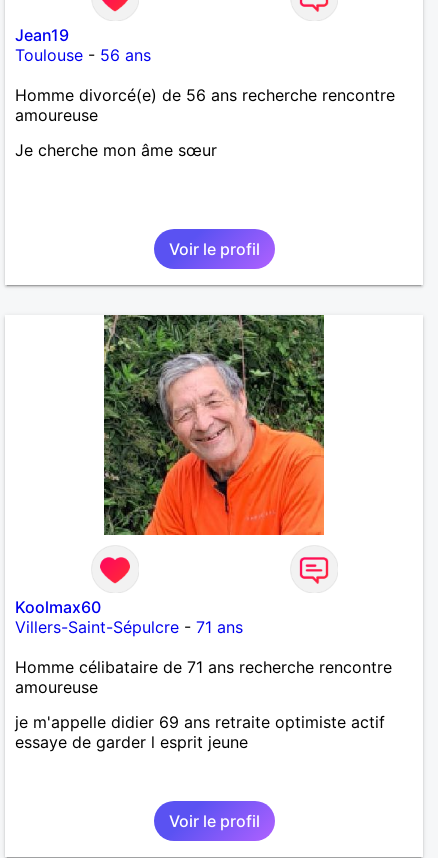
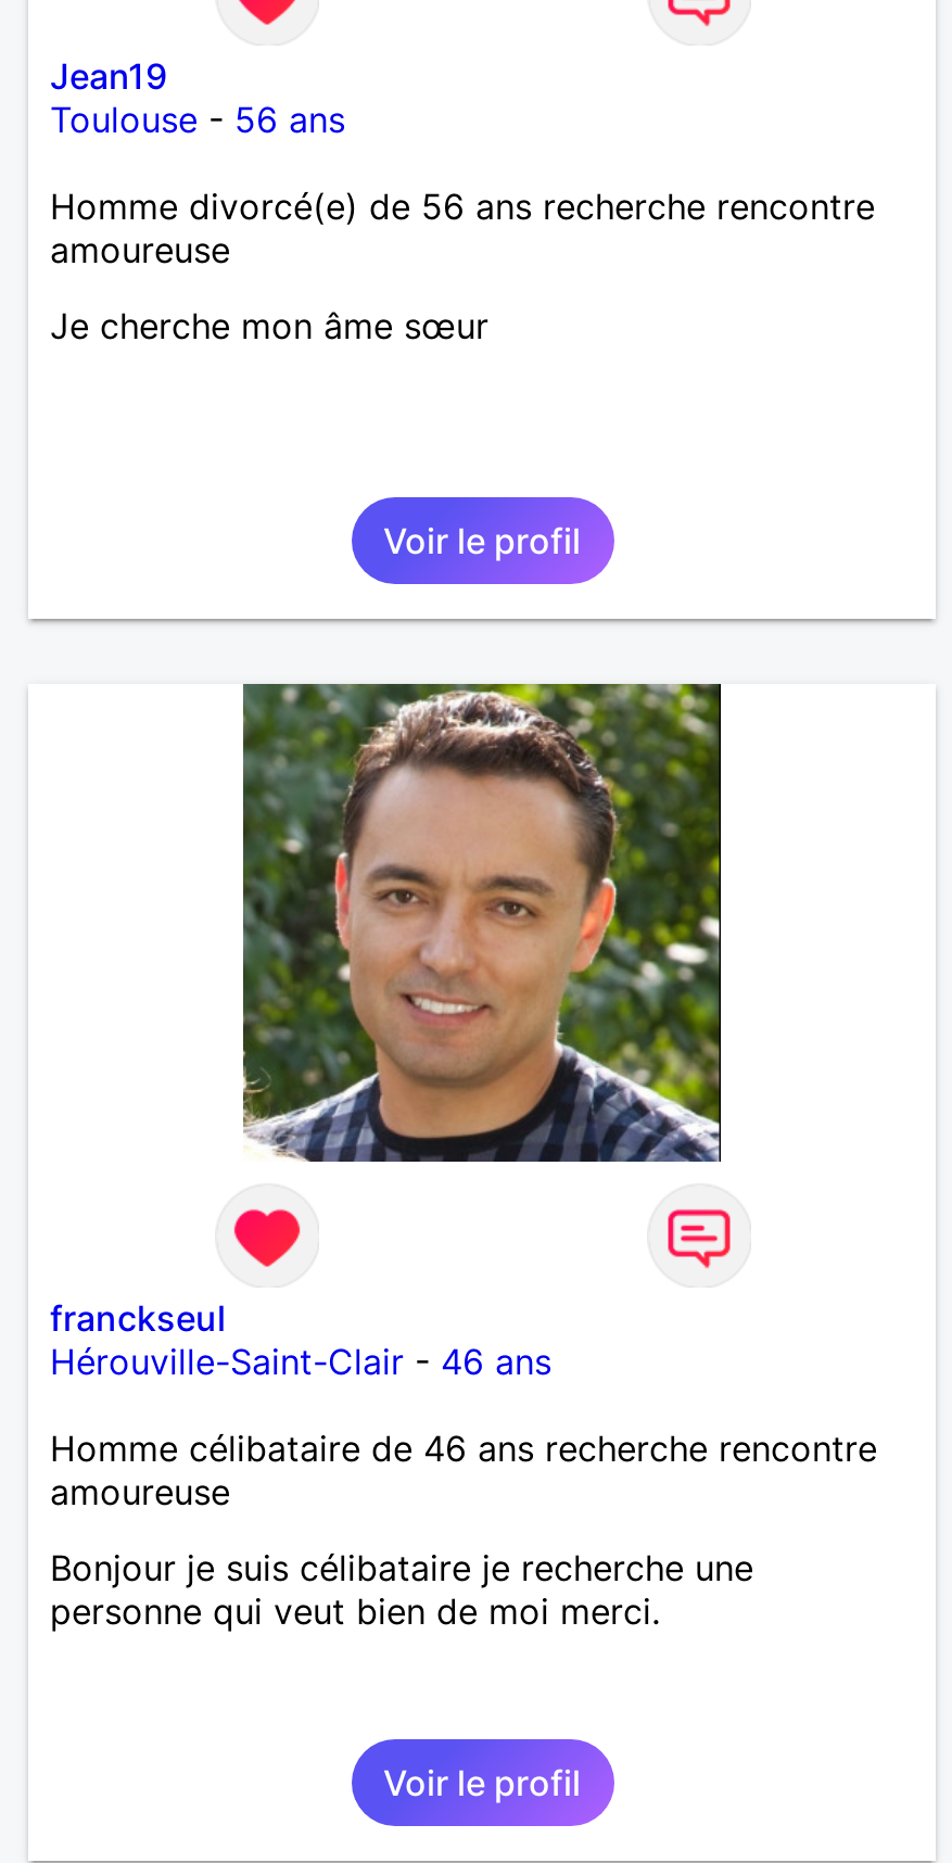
- [image]
+ [image]

- Koolmax60
- Villers-Saint-Sépulcre - 71 ans
+ franckseul
+ Hérouville-Saint-Clair - 46 ans

- Homme célibataire de 71 ans recherche rencontre
+ Homme célibataire de 46 ans recherche rencontre

- je m'appelle didier 69 ans retraite optimiste actif
- essaye de garder l esprit jeune
+ Bonjour je suis célibataire je recherche une
+ personne qui veut bien de moi merci.
